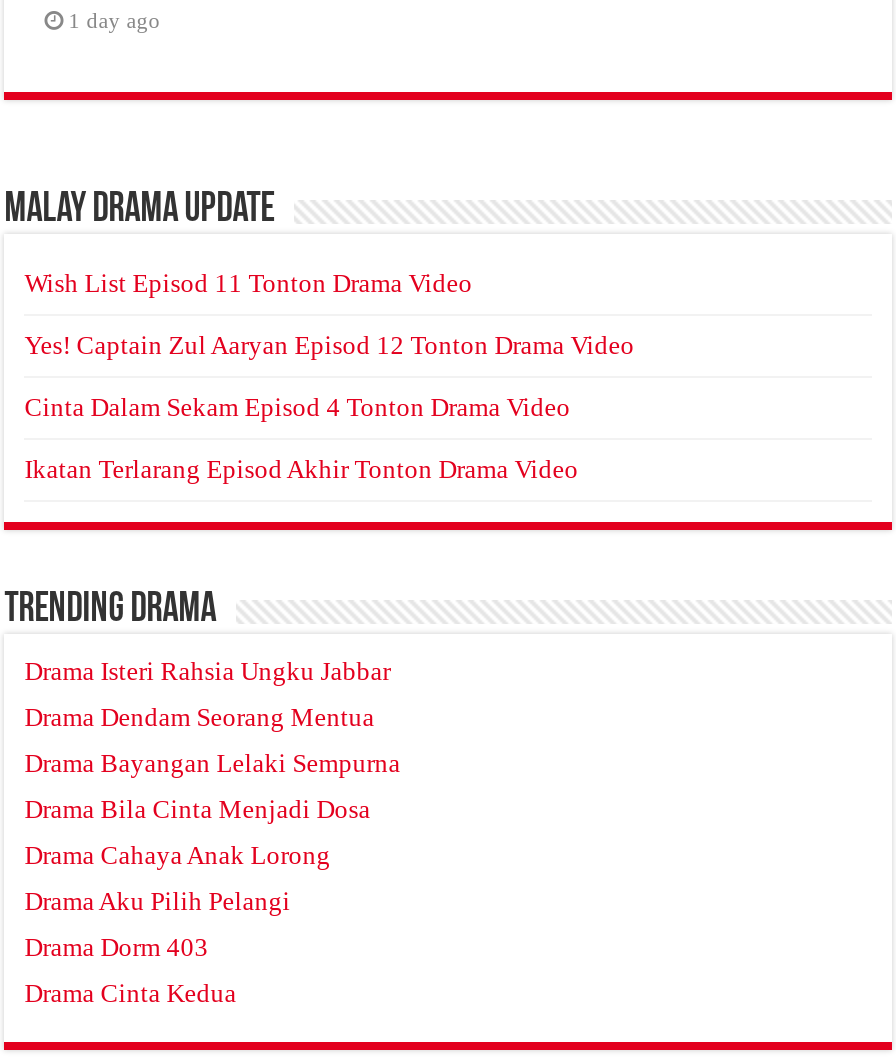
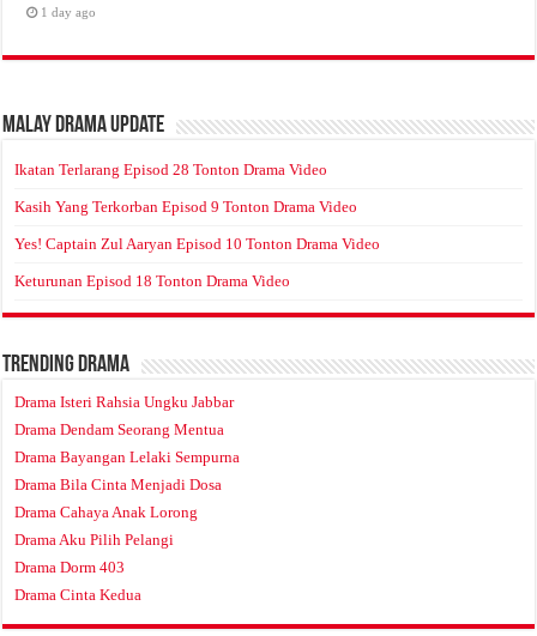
- Wish List Episod 11 Tonton Drama Video
+ Ikatan Terlarang Episod 28 Tonton Drama Video

- Yes! Captain Zul Aaryan Episod 12 Tonton Drama Video
+ Kasih Yang Terkorban Episod 9 Tonton Drama Video

- Cinta Dalam Sekam Episod 4 Tonton Drama Video
+ Yes! Captain Zul Aaryan Episod 10 Tonton Drama Video

- Ikatan Terlarang Episod Akhir Tonton Drama Video
+ Keturunan Episod 18 Tonton Drama Video
